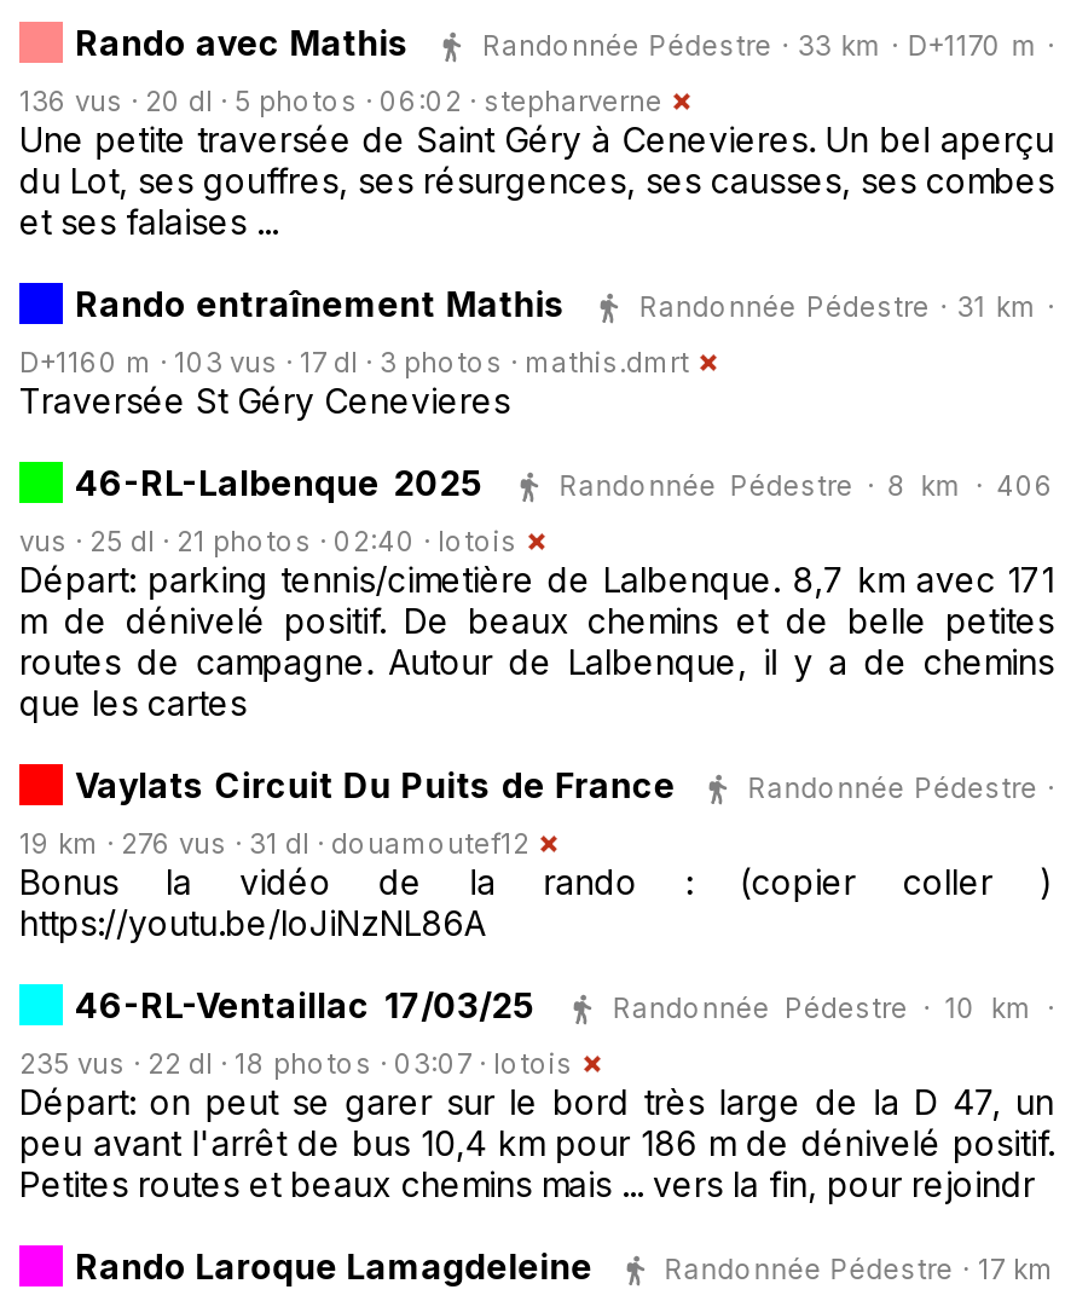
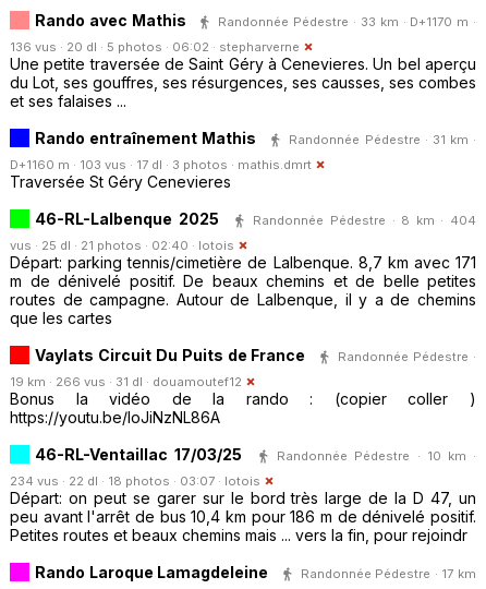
- Randonnée Pédestre · 8 km · 406
+ Randonnée Pédestre · 8 km · 404

- 19 km · 276 vus · 31 dl · douamoutef12
+ 19 km · 266 vus · 31 dl · douamoutef12

- 235 vus · 22 dl · 18 photos · 03:07 · lotois
+ 234 vus · 22 dl · 18 photos · 03:07 · lotois
